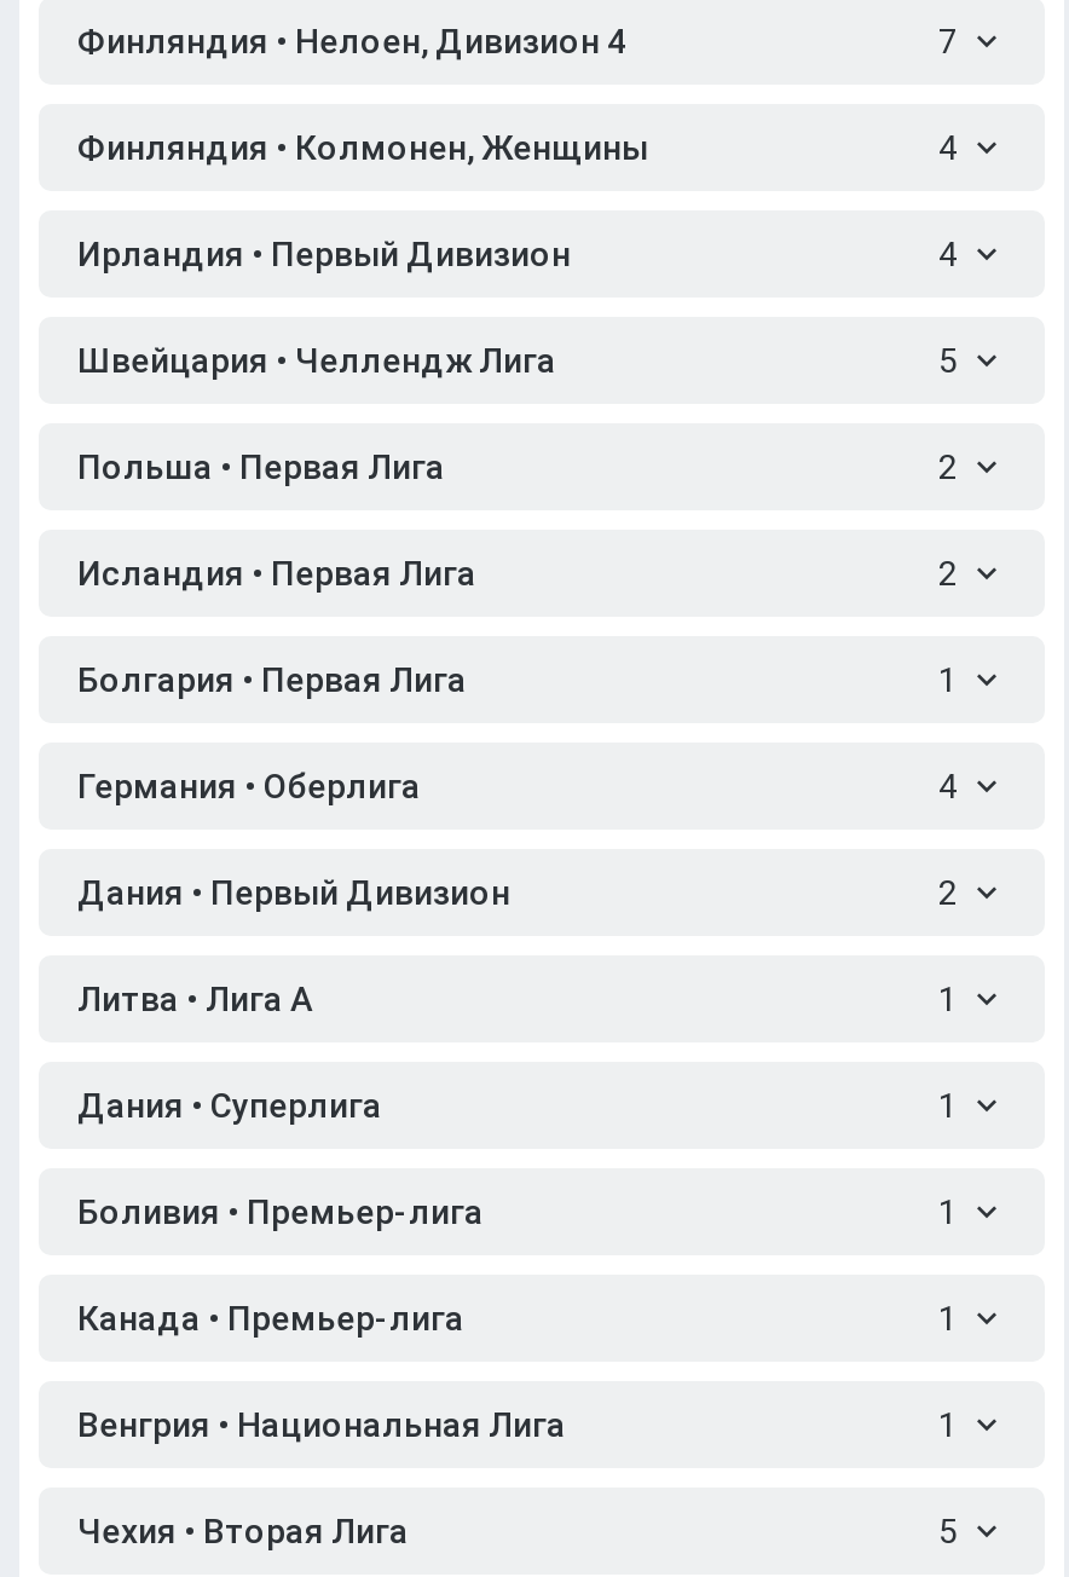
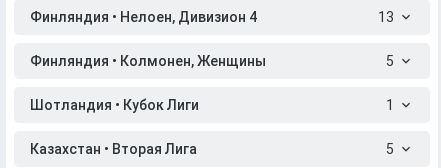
- 7
+ 13

- 4
- Ирландия • Первый Дивизион
- 4
- Швейцария • Челлендж Лига

- Польша • Первая Лига
- 2
- Исландия • Первая Лига
- 2
- Болгария • Первая Лига
+ Шотландия • Кубок Лиги

- Германия • Оберлига
- 4
- Дания • Первый Дивизион
- 2
- Литва • Лига A
- 1
- Дания • Суперлига
- 1
- Боливия • Премьер-лига
- 1
- Канада • Премьер-лига
- 1
- Венгрия • Национальная Лига
- 1
- Чехия • Вторая Лига
+ Казахстан • Вторая Лига
